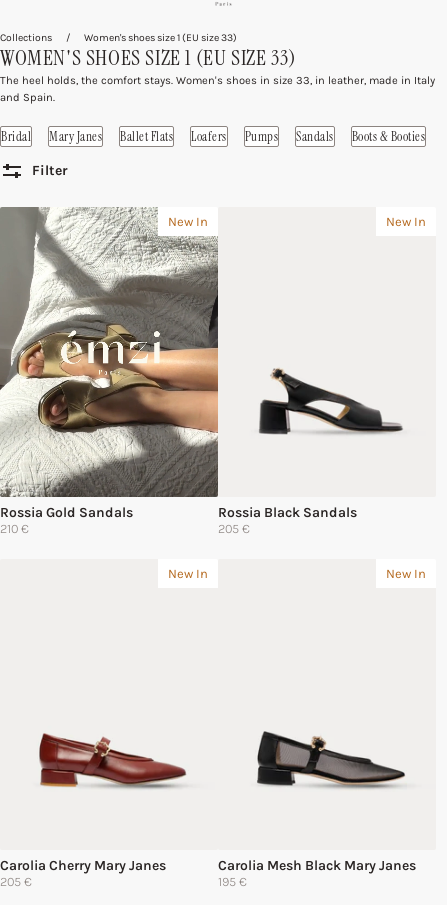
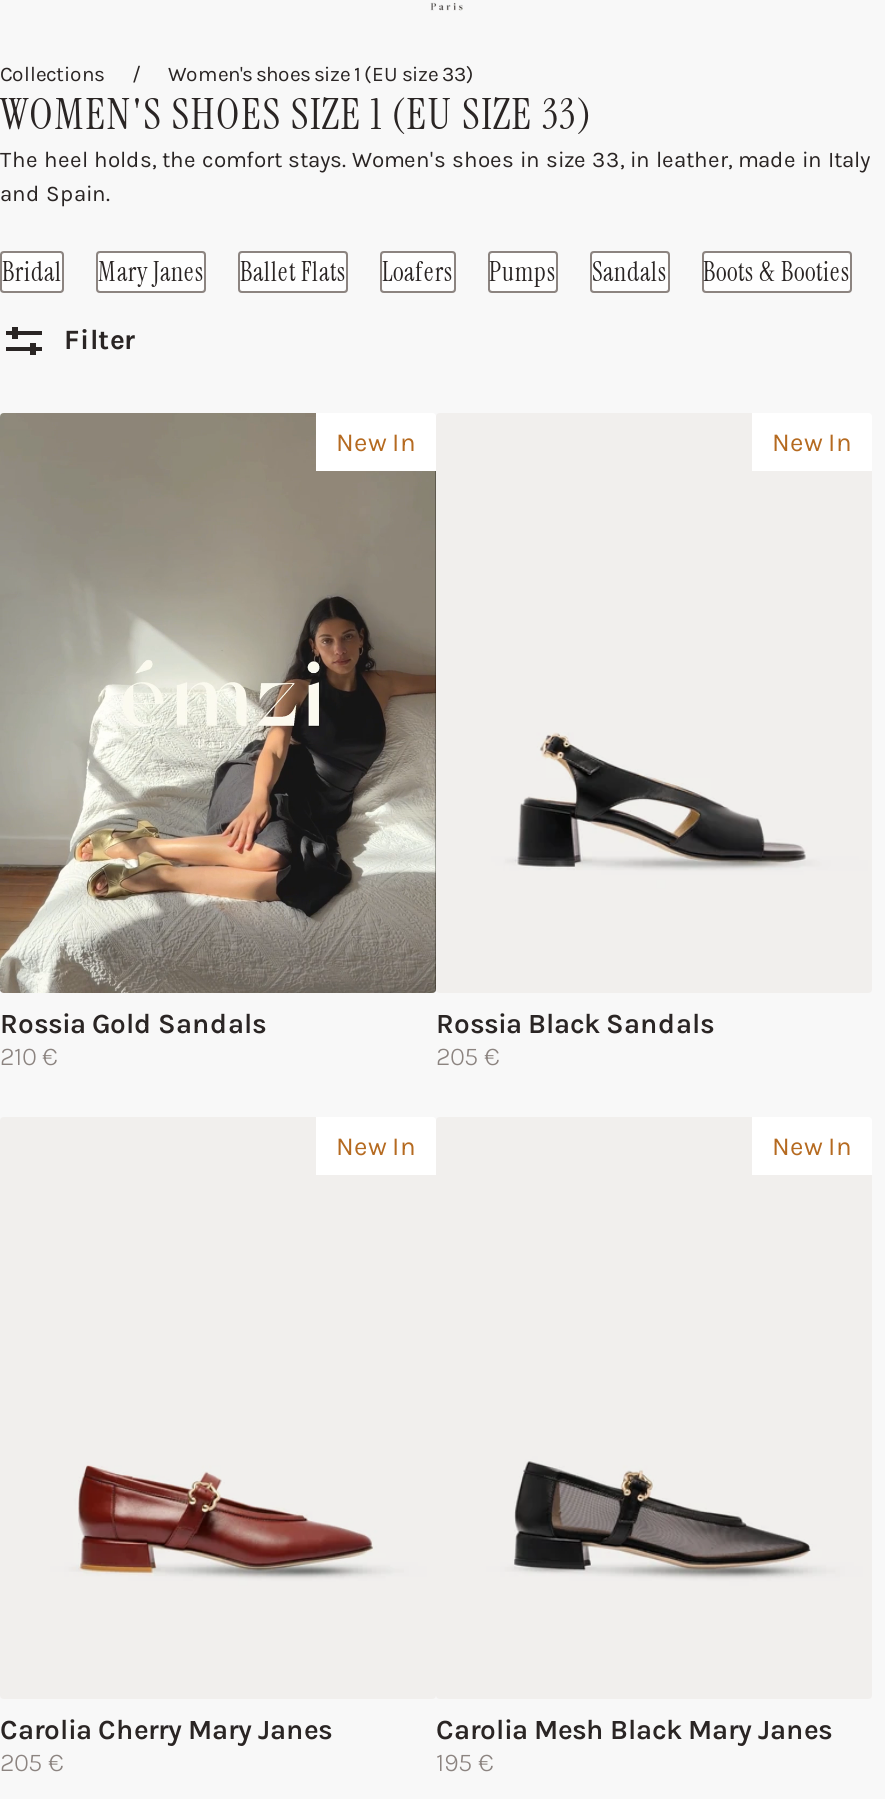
- [image]
+ [image]
